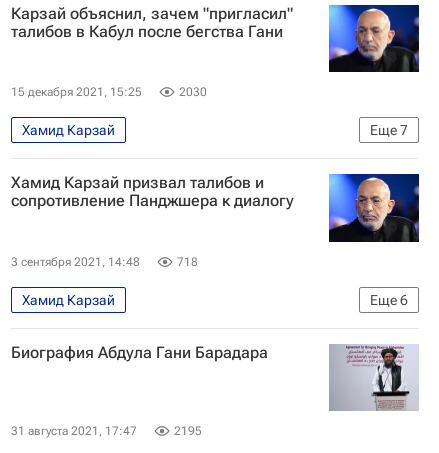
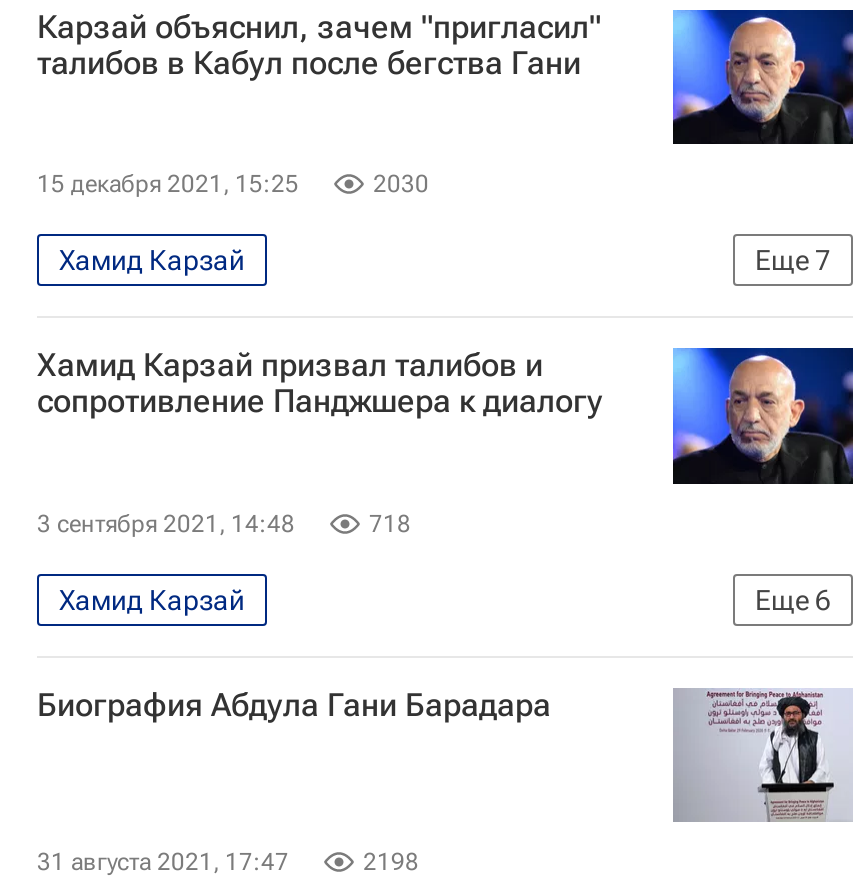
- 2195
+ 2198
